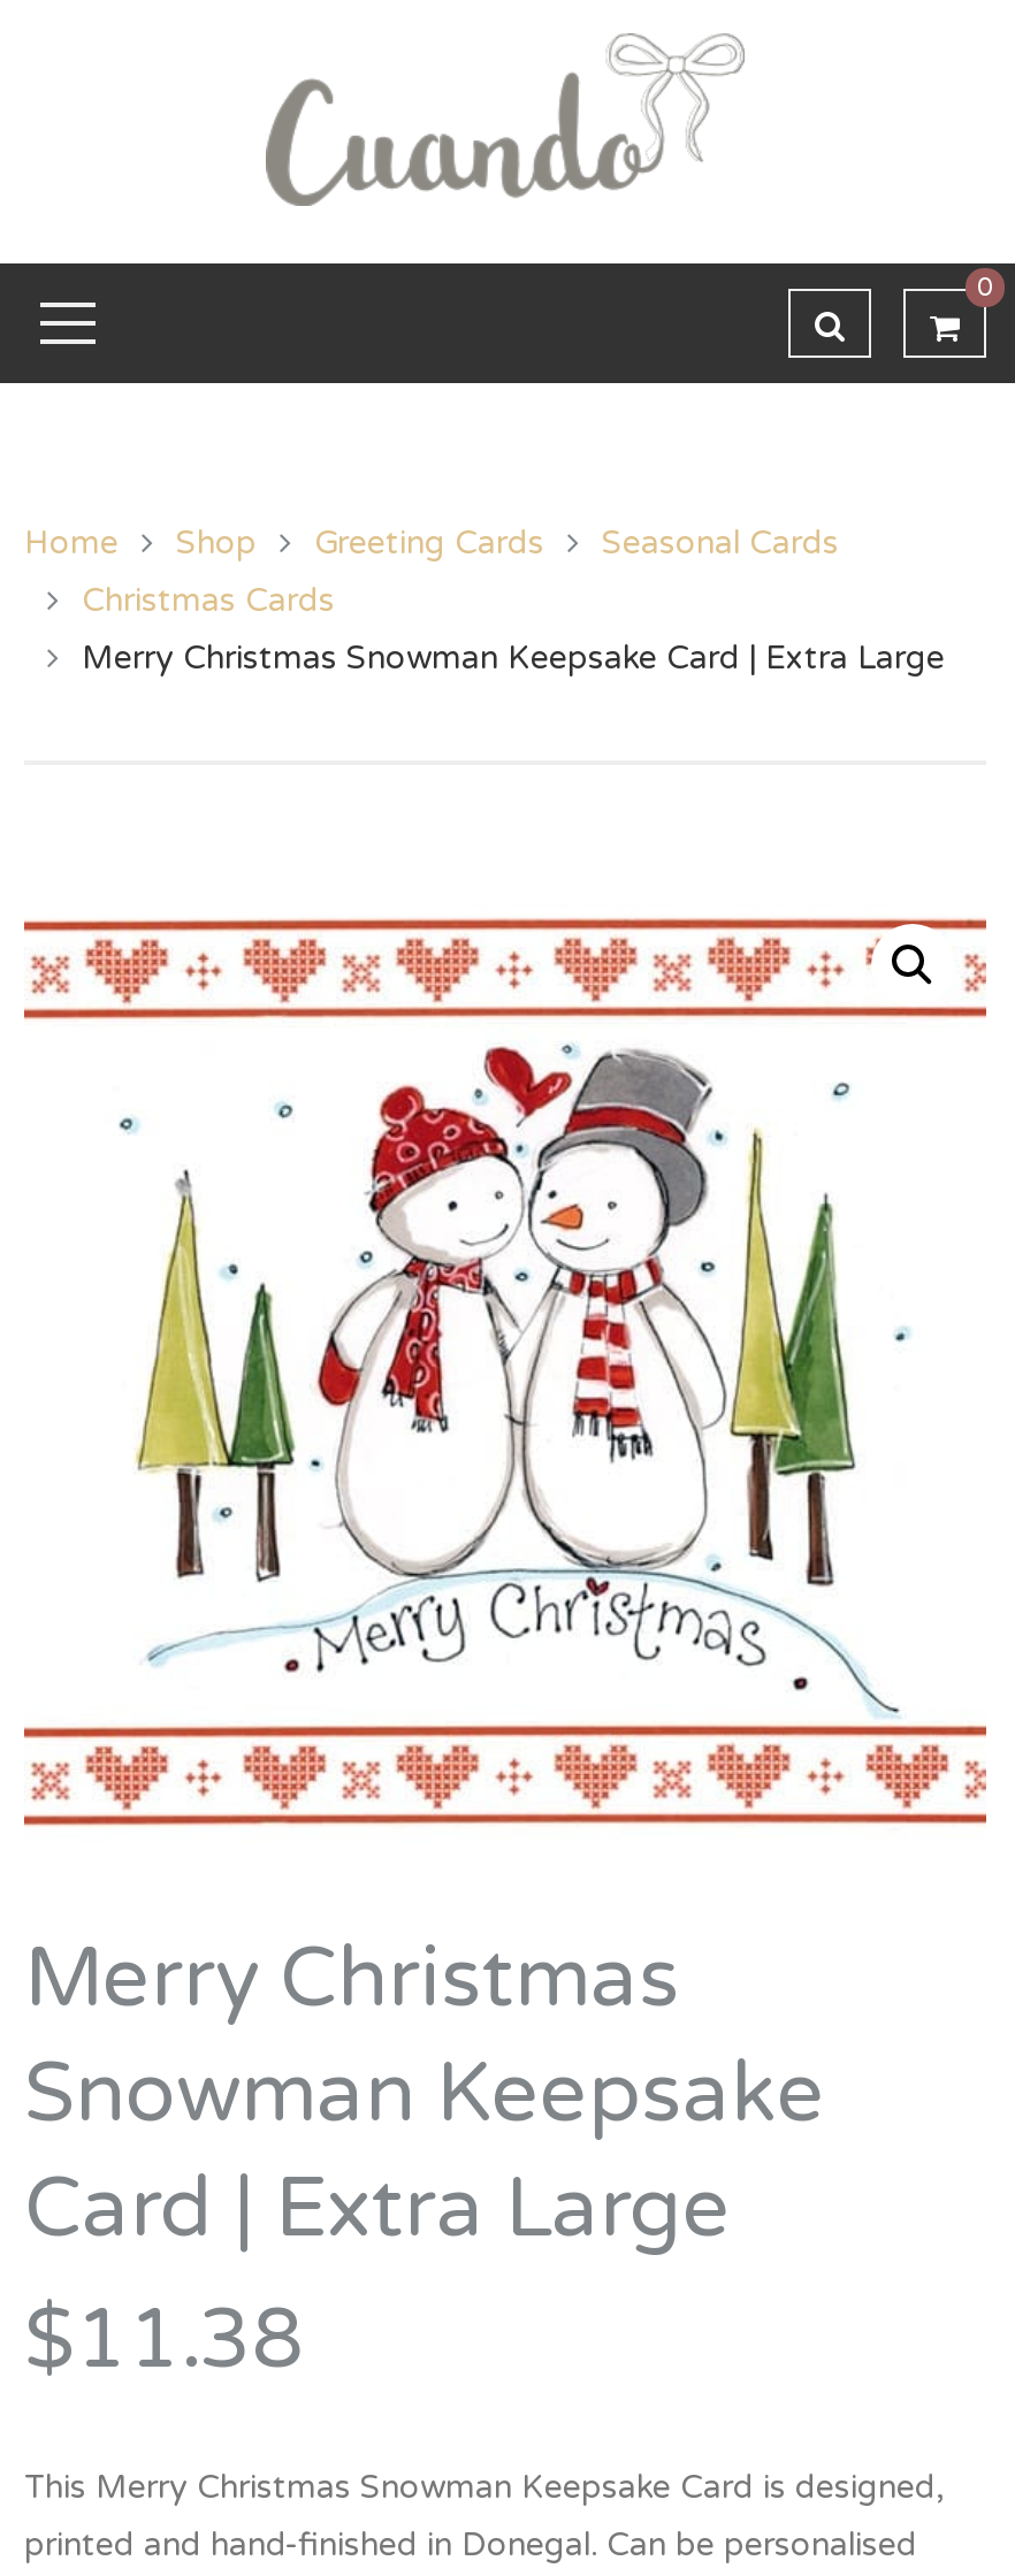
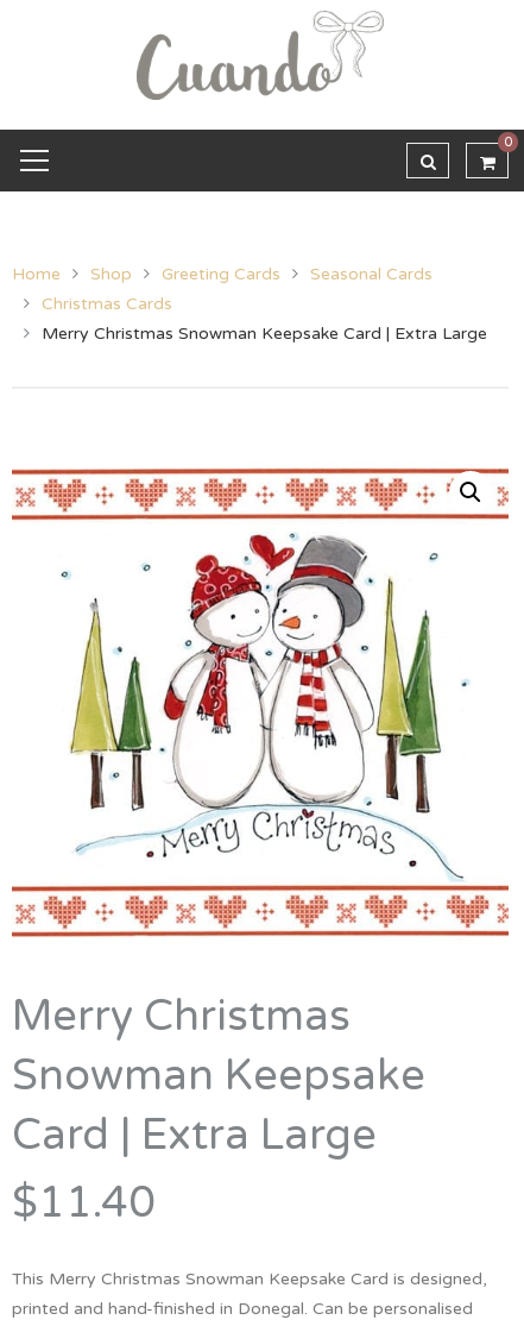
- $11.38
+ $11.40
